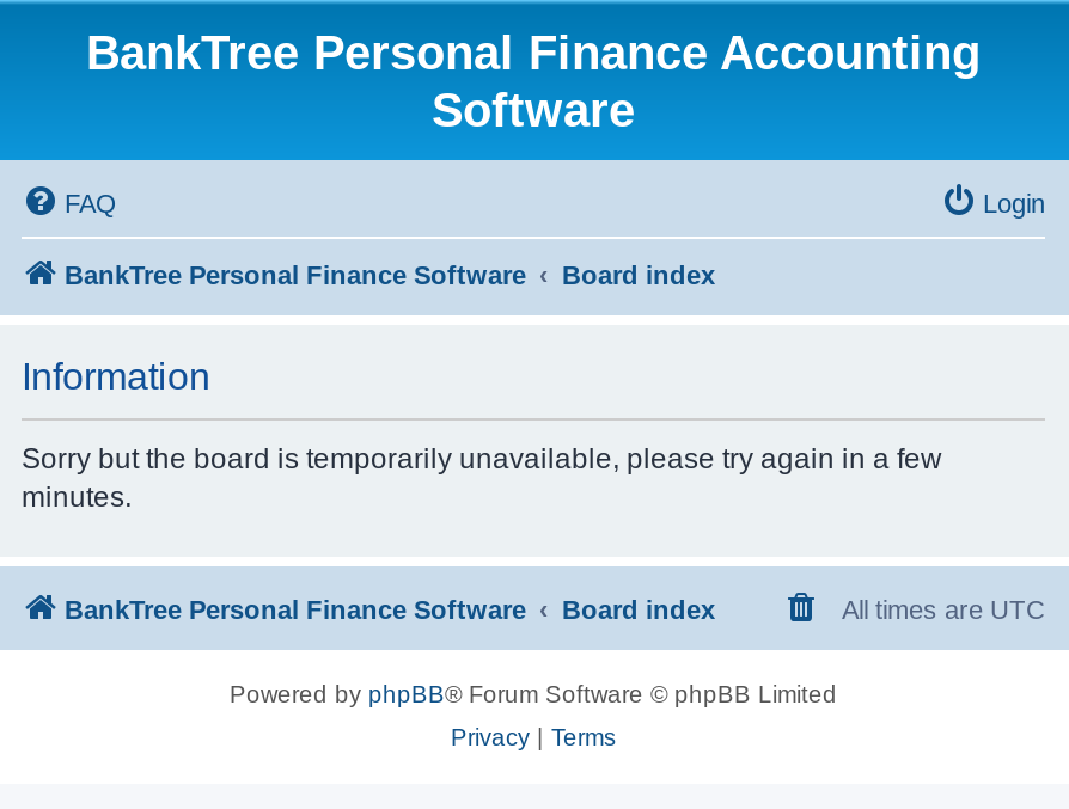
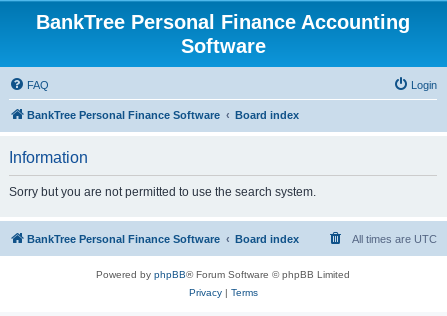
- Sorry but the board is temporarily unavailable, please try again in a few
- minutes.
+ Sorry but you are not permitted to use the search system.
